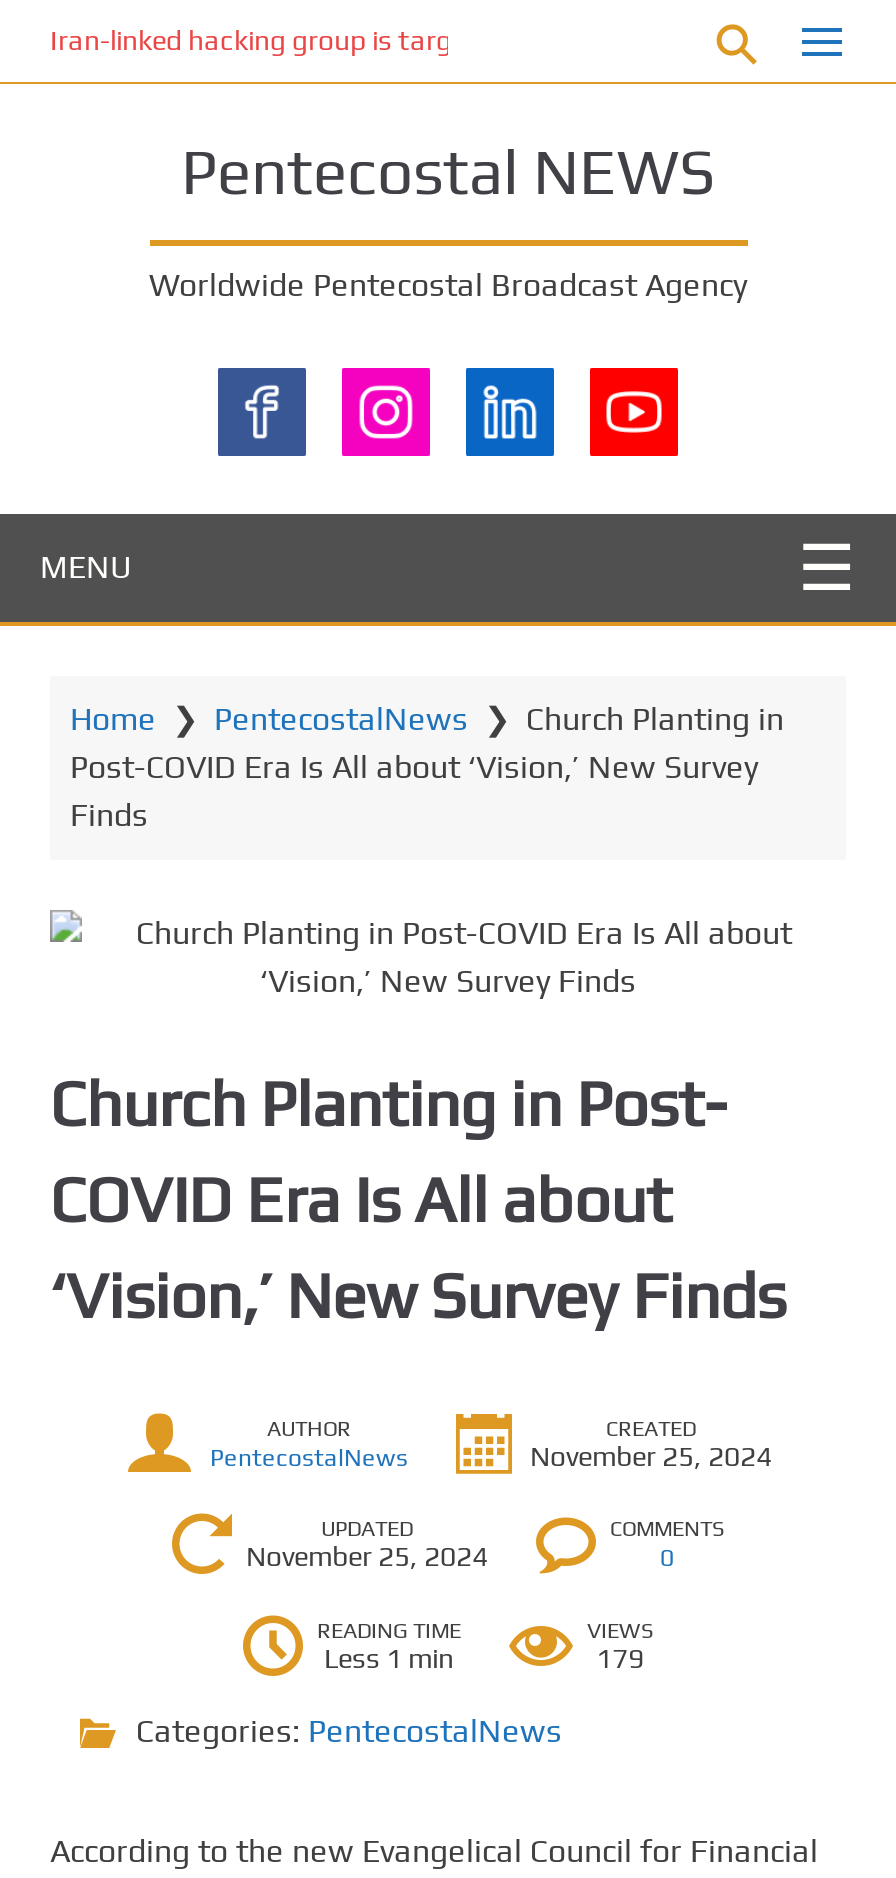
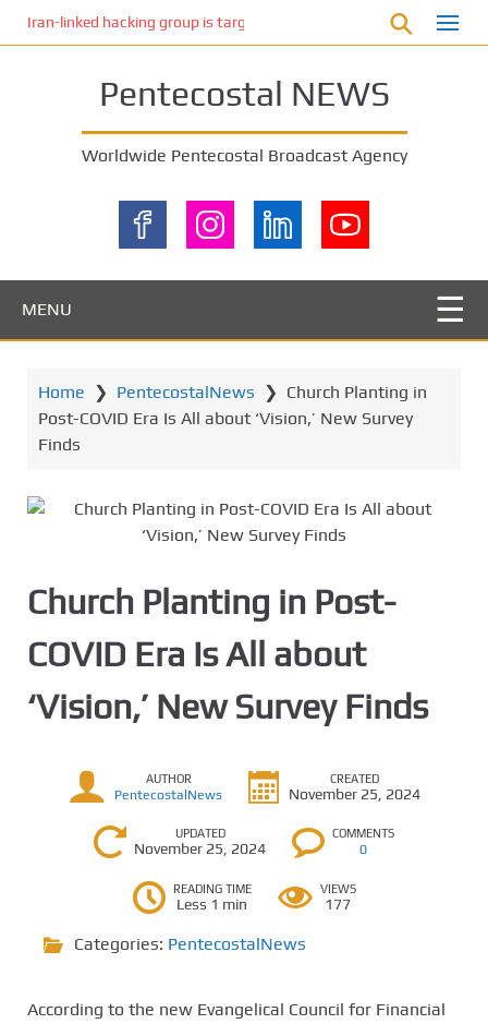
- 179
+ 177
